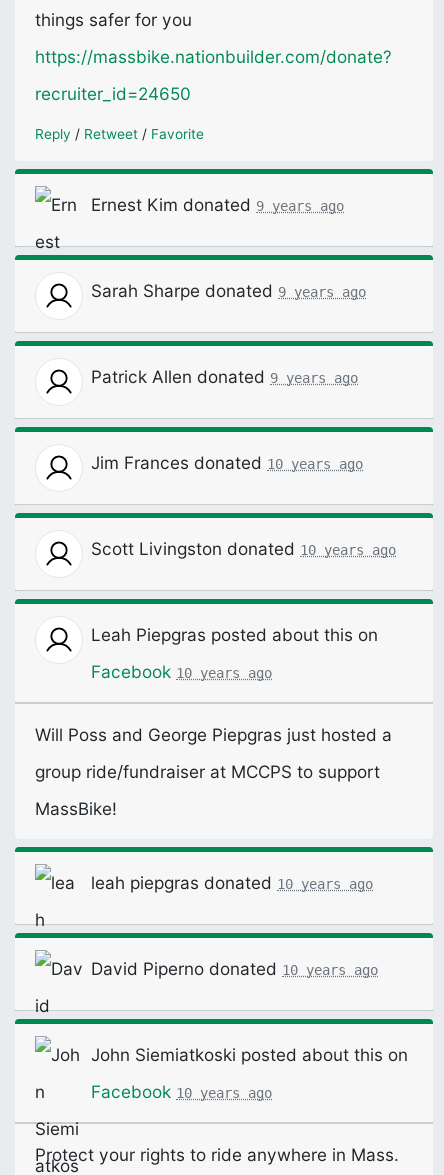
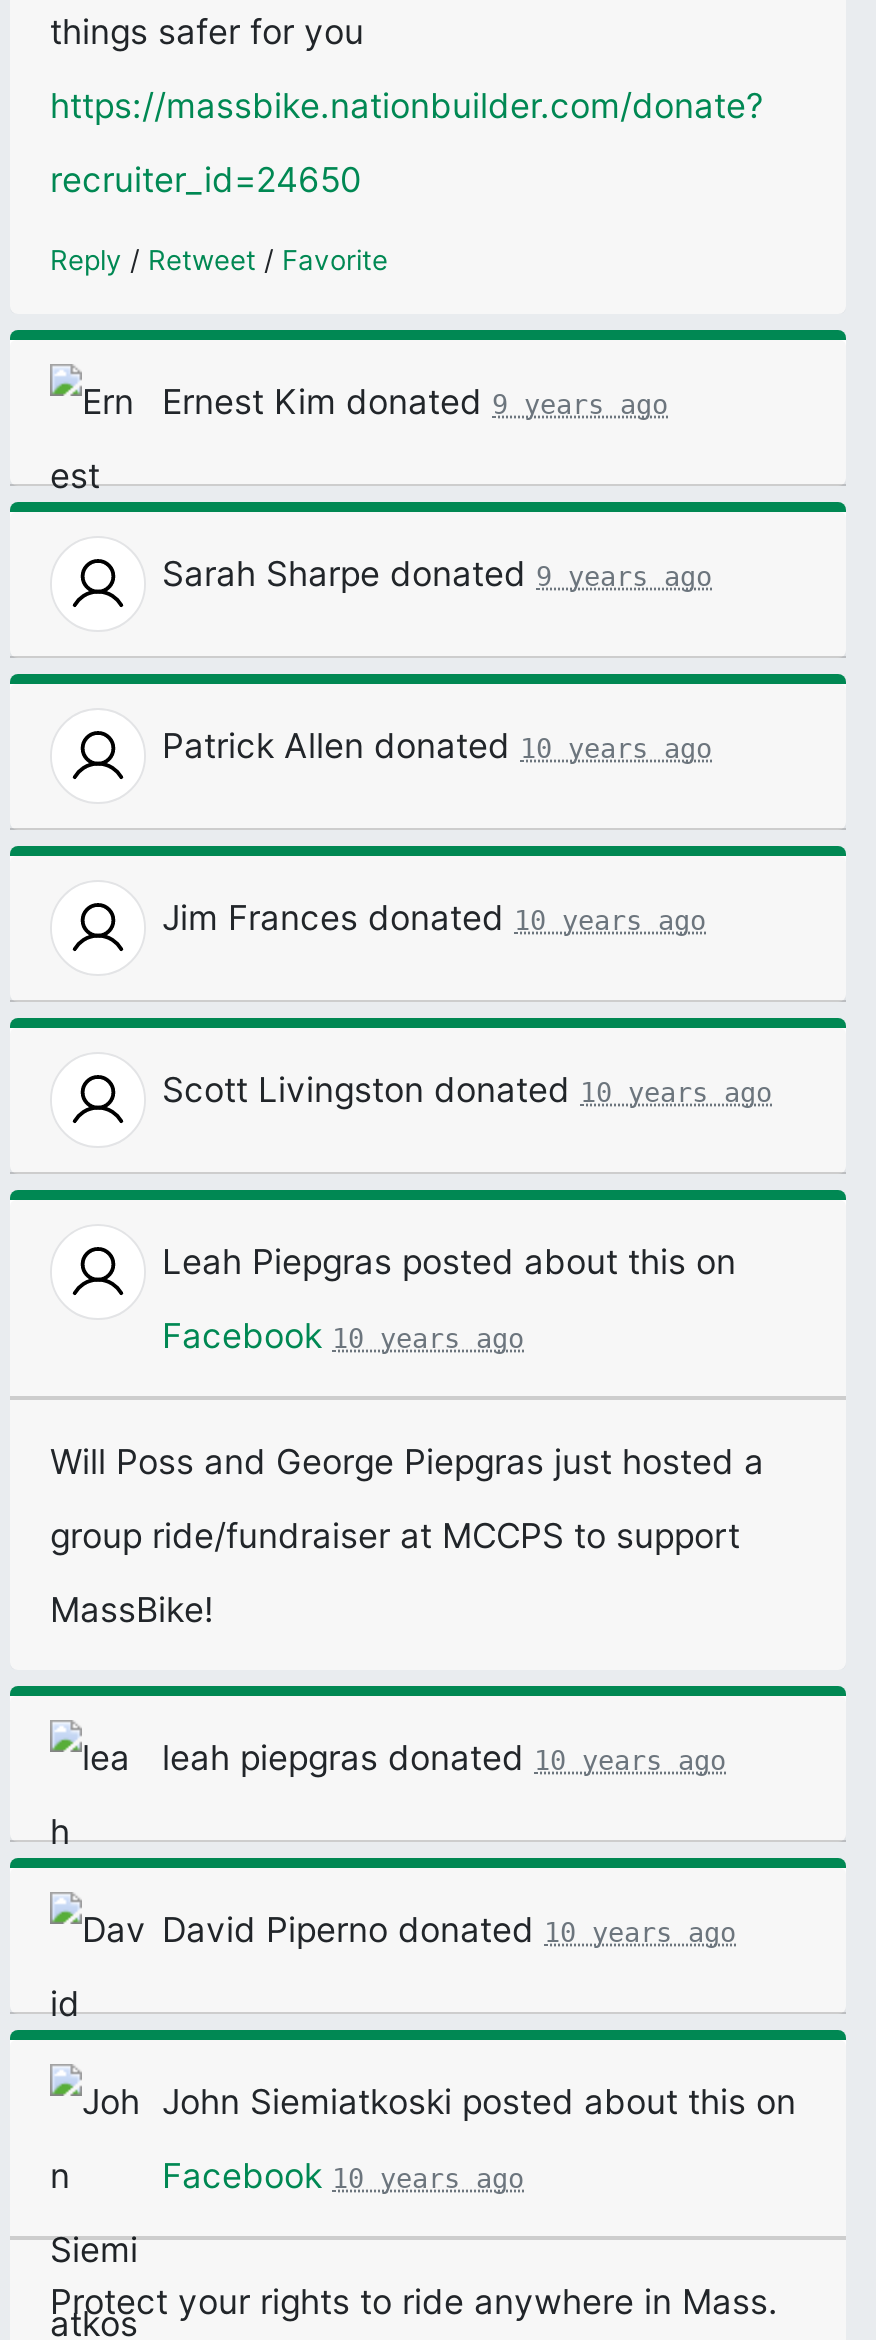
- Patrick Allen donated 9 years ago
+ Patrick Allen donated 10 years ago
